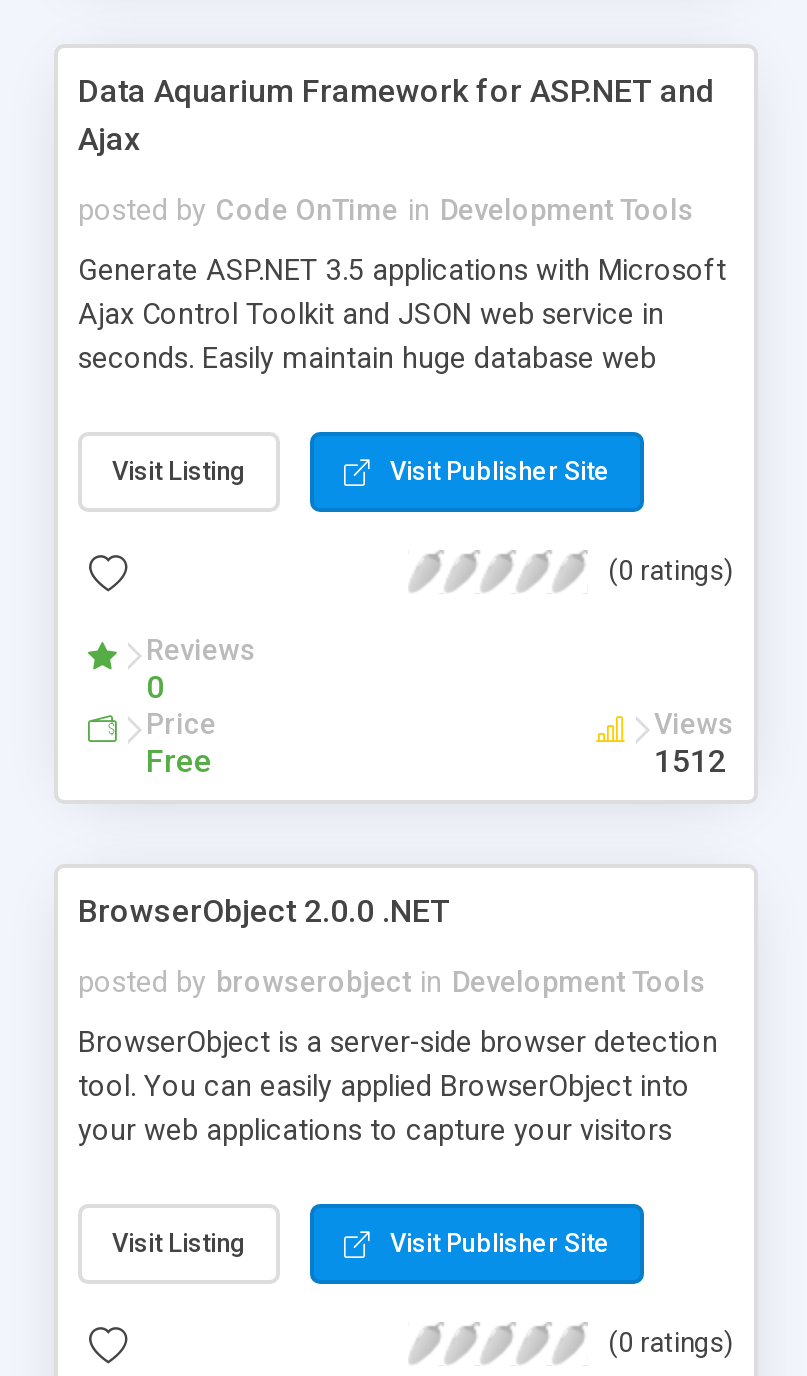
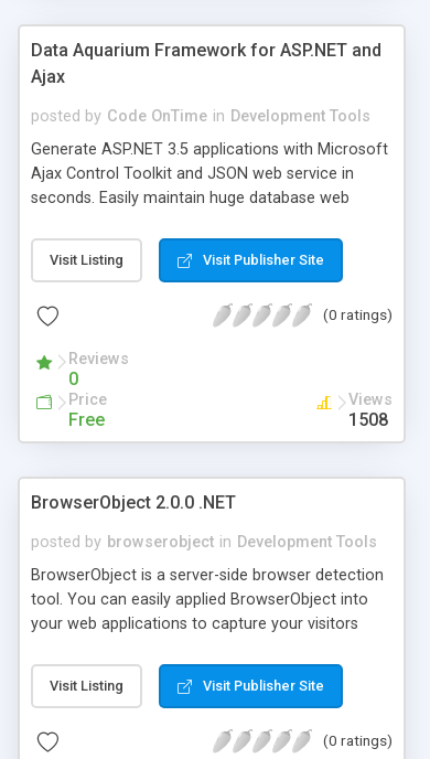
- 1512
+ 1508
